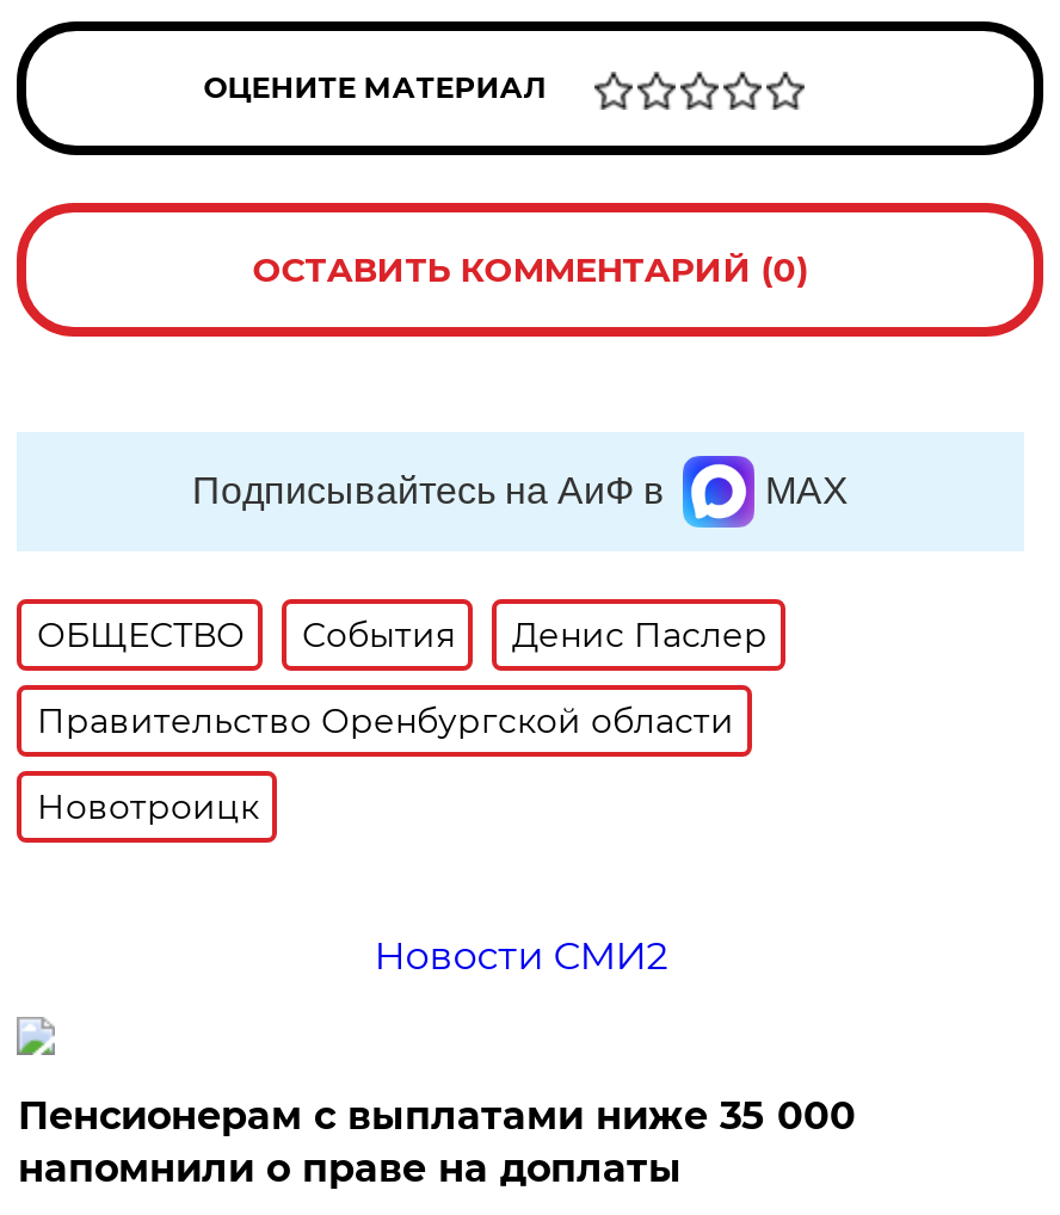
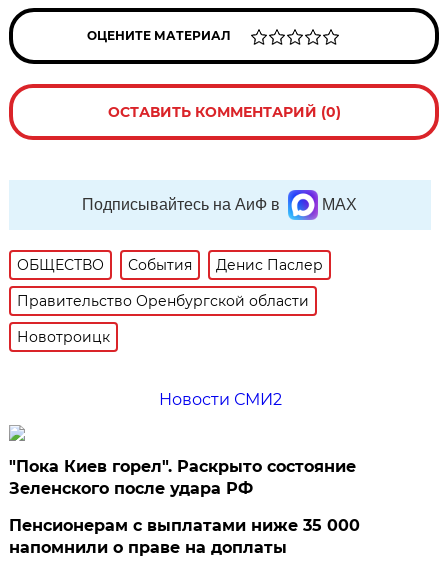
+ "Пока Киев горел". Раскрыто состояние
+ Зеленского после удара РФ
